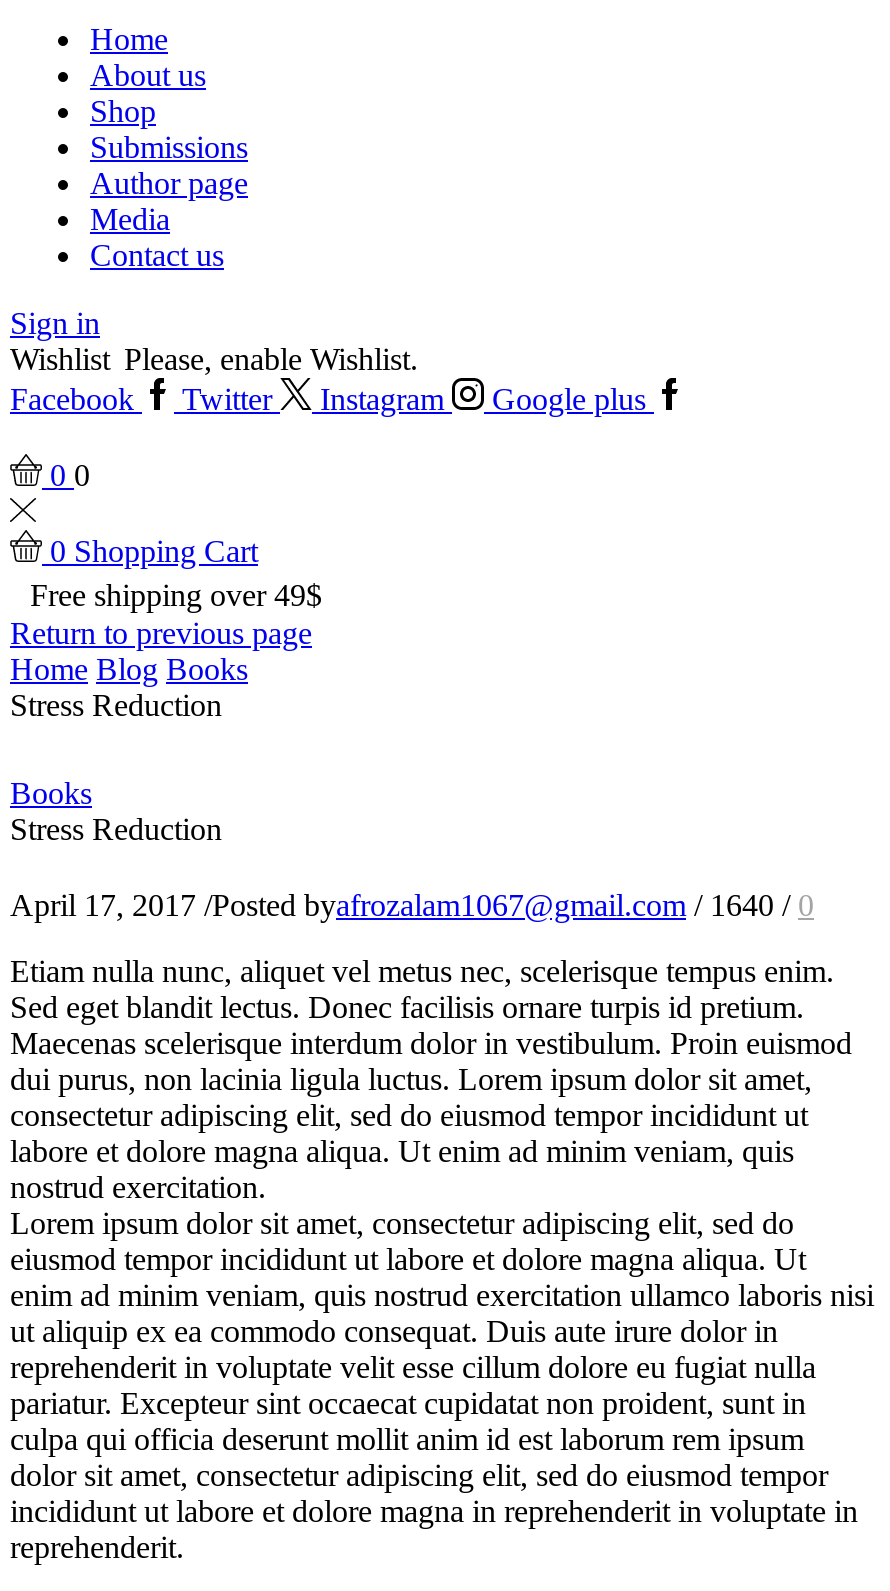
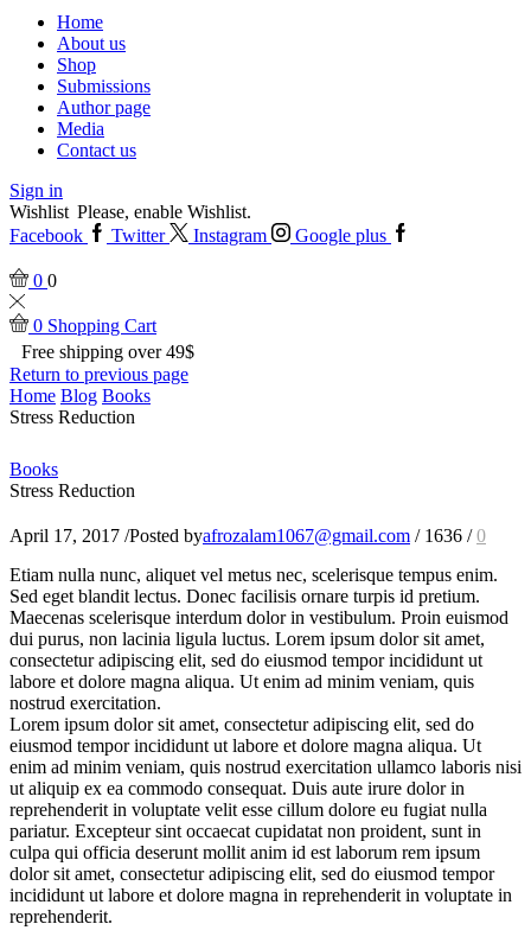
- April 17, 2017 / Posted byafrozalam1067@gmail.com / 1640 / 0
+ April 17, 2017 / Posted byafrozalam1067@gmail.com / 1636 / 0
